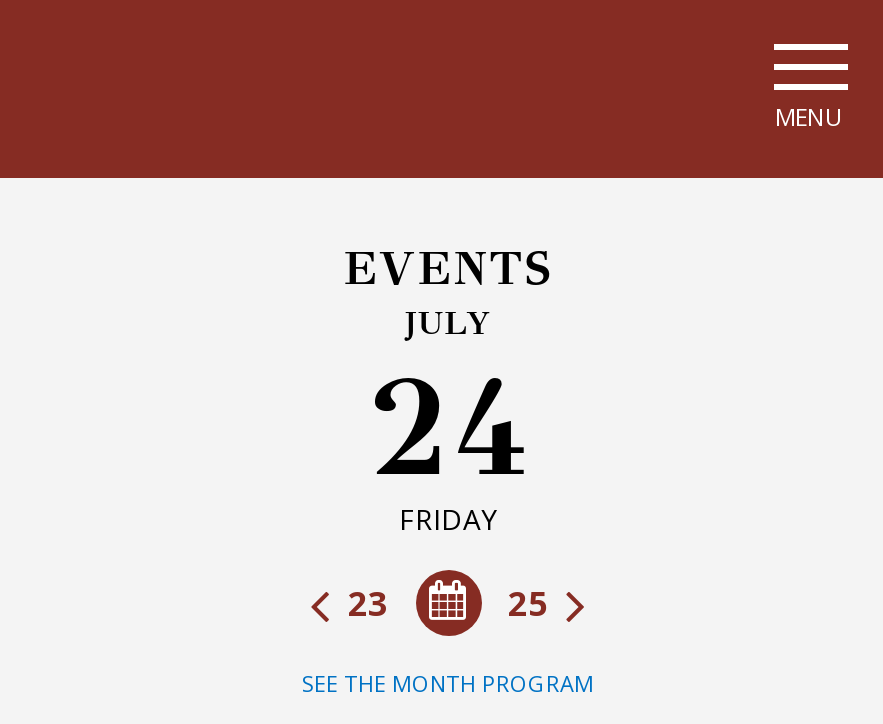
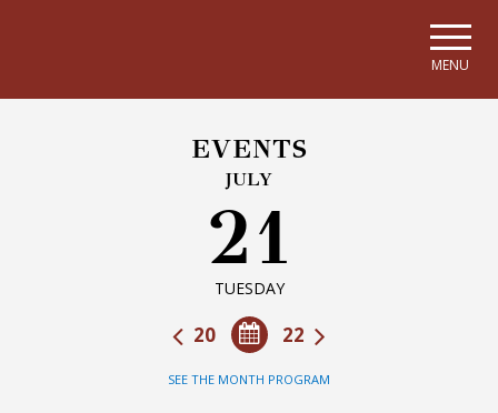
- 24
- FRIDAY
+ 21
+ TUESDAY

- 25
- 23
+ 22
+ 20
